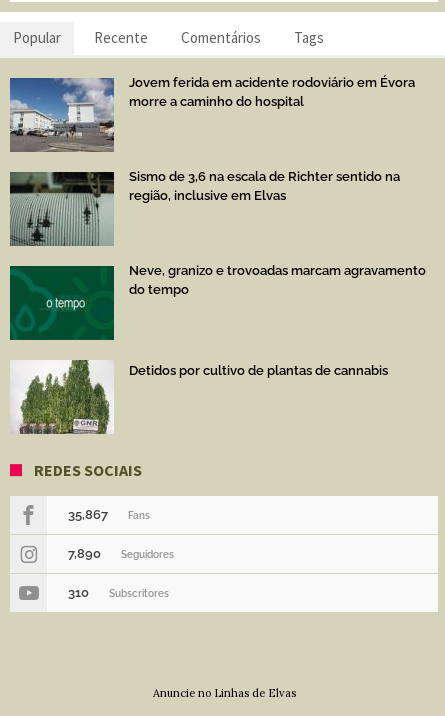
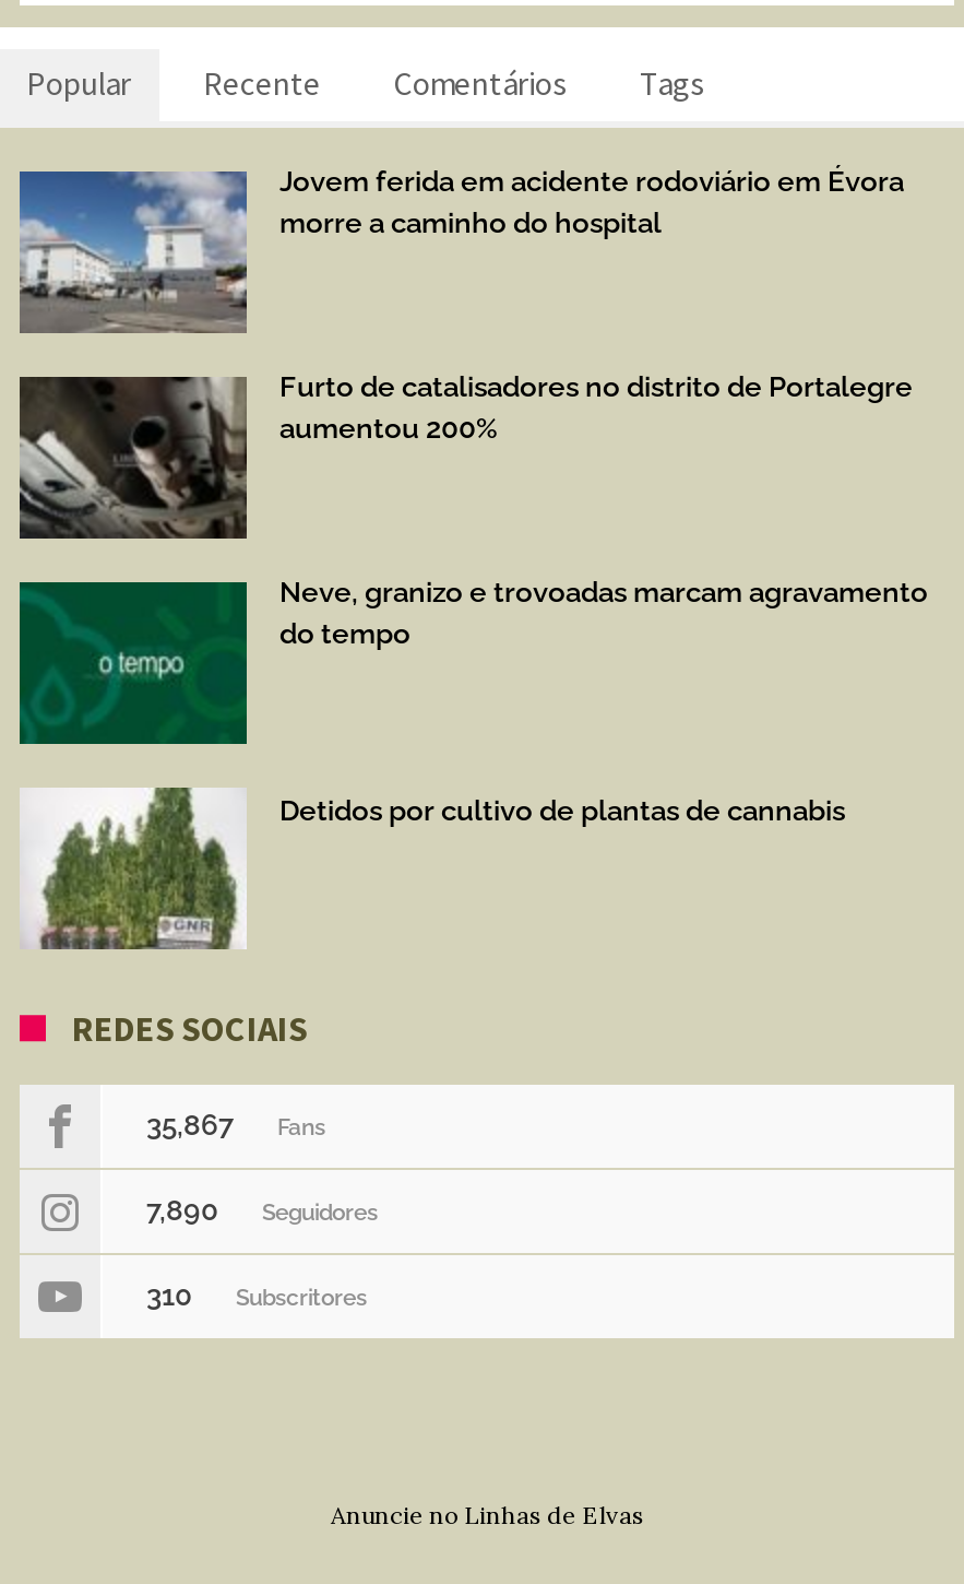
- [image]
- Sismo de 3,6 na escala de Richter sentido na
- região, inclusive em Elvas
+ [image]
+ Furto de catalisadores no distrito de Portalegre
+ aumentou 200%
